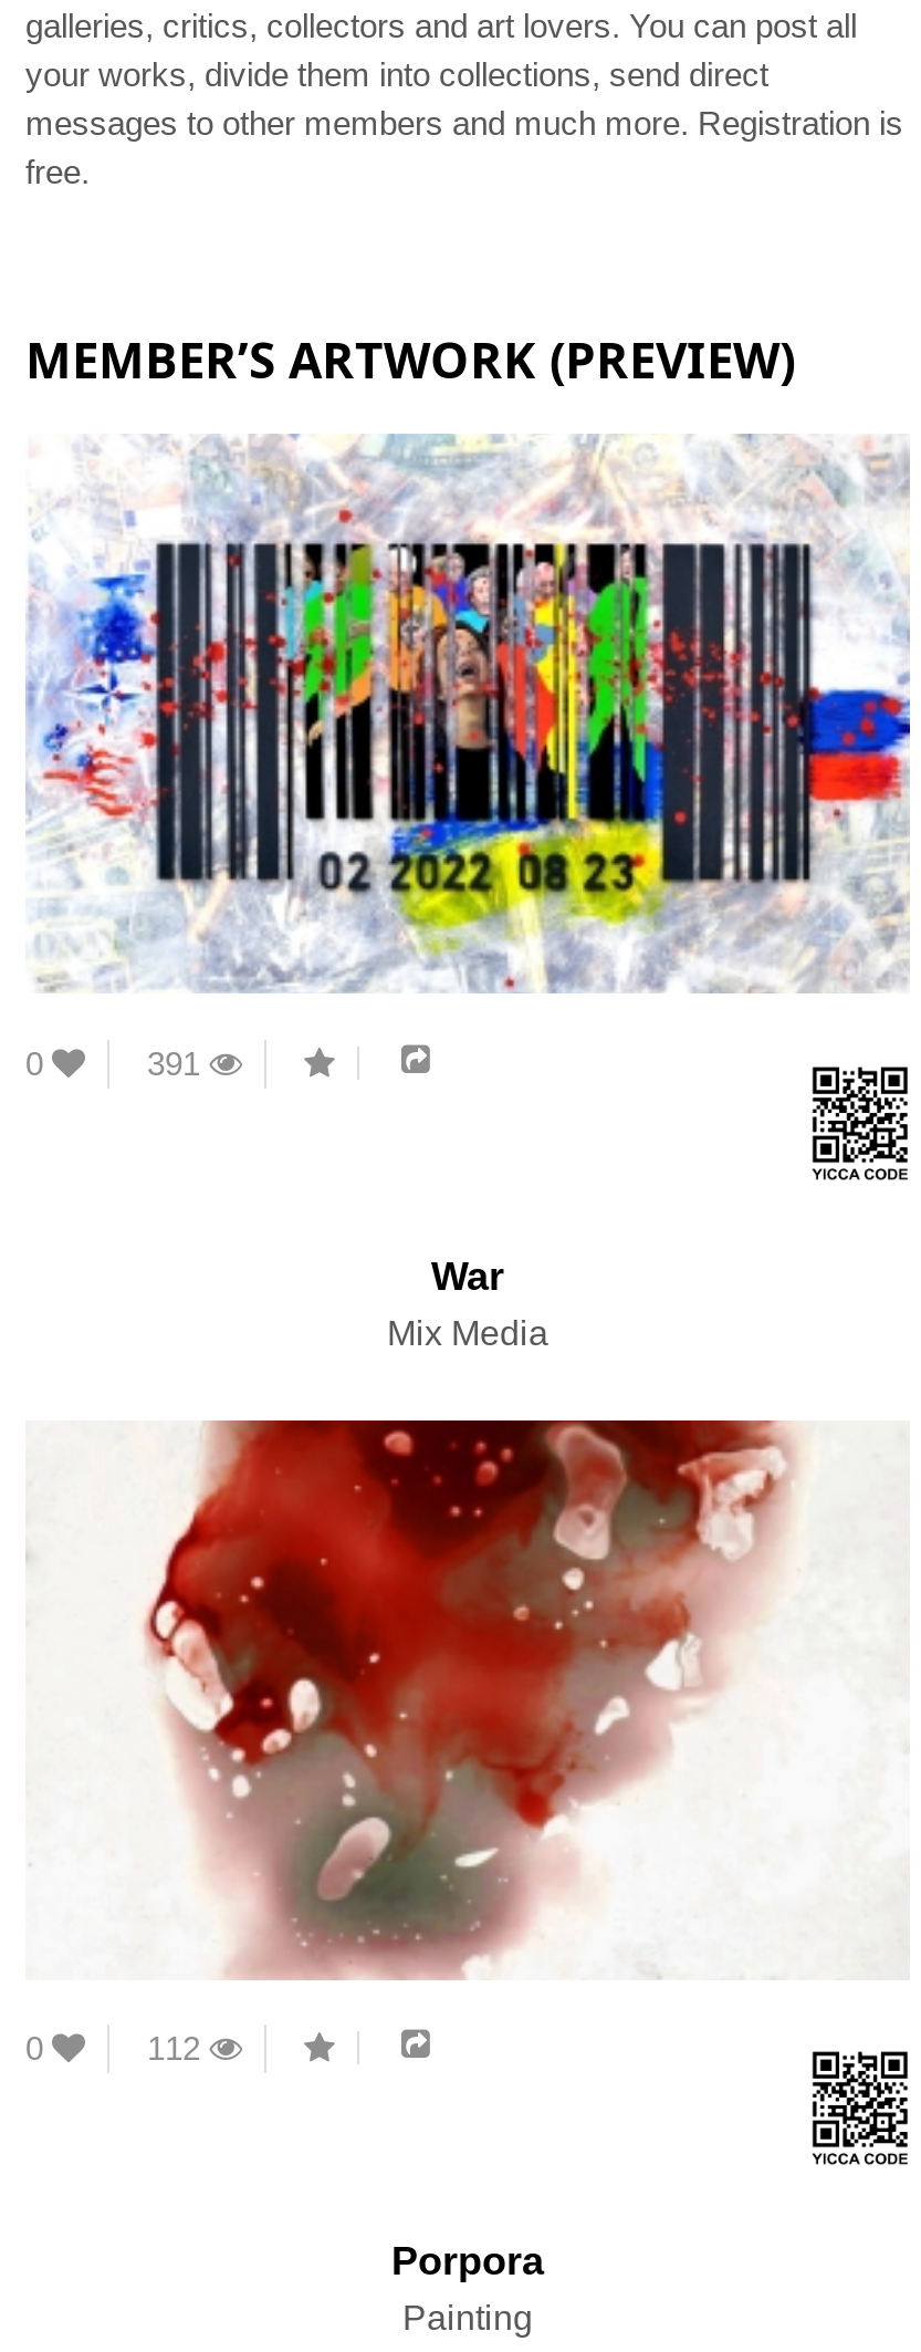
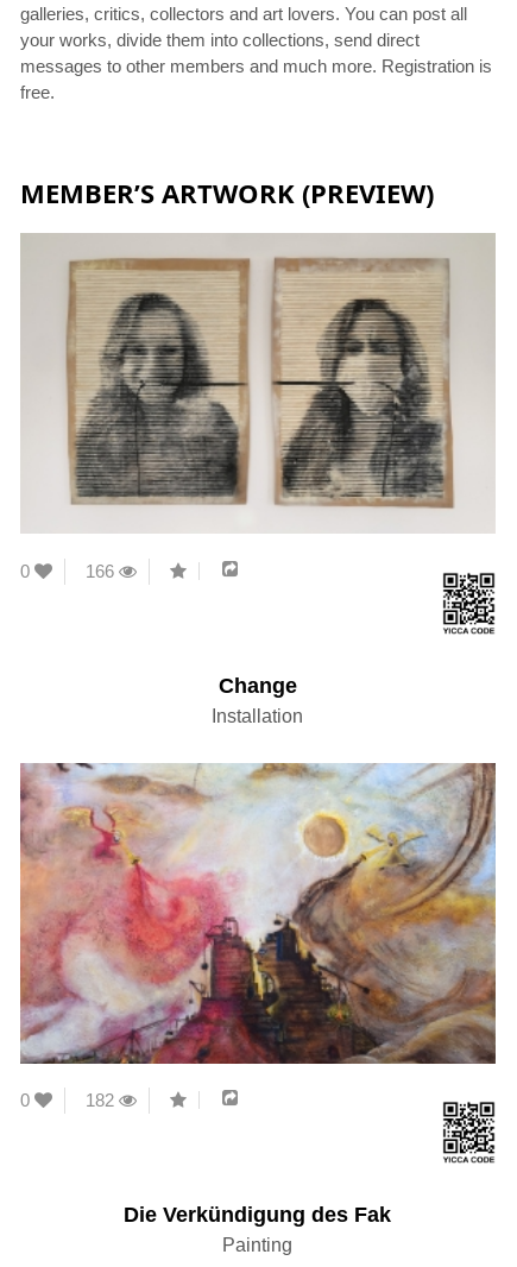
- [image]
- 391
+ [image]
+ 166

- War
- Mix Media
+ Change
+ Installation

- [image]
- 112
+ [image]
+ 182

- Porpora
+ Die Verkündigung des Fak
